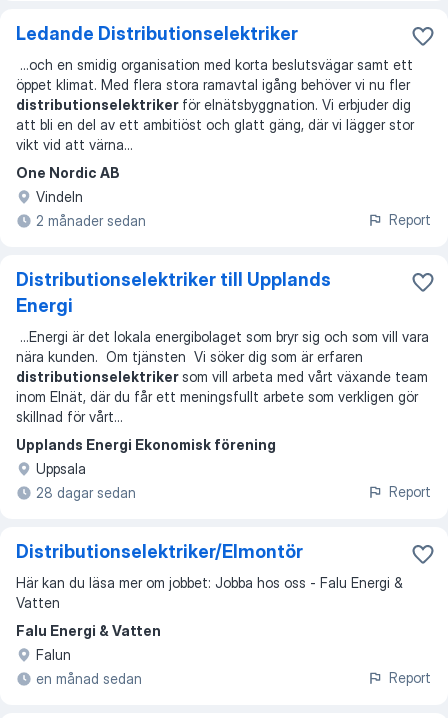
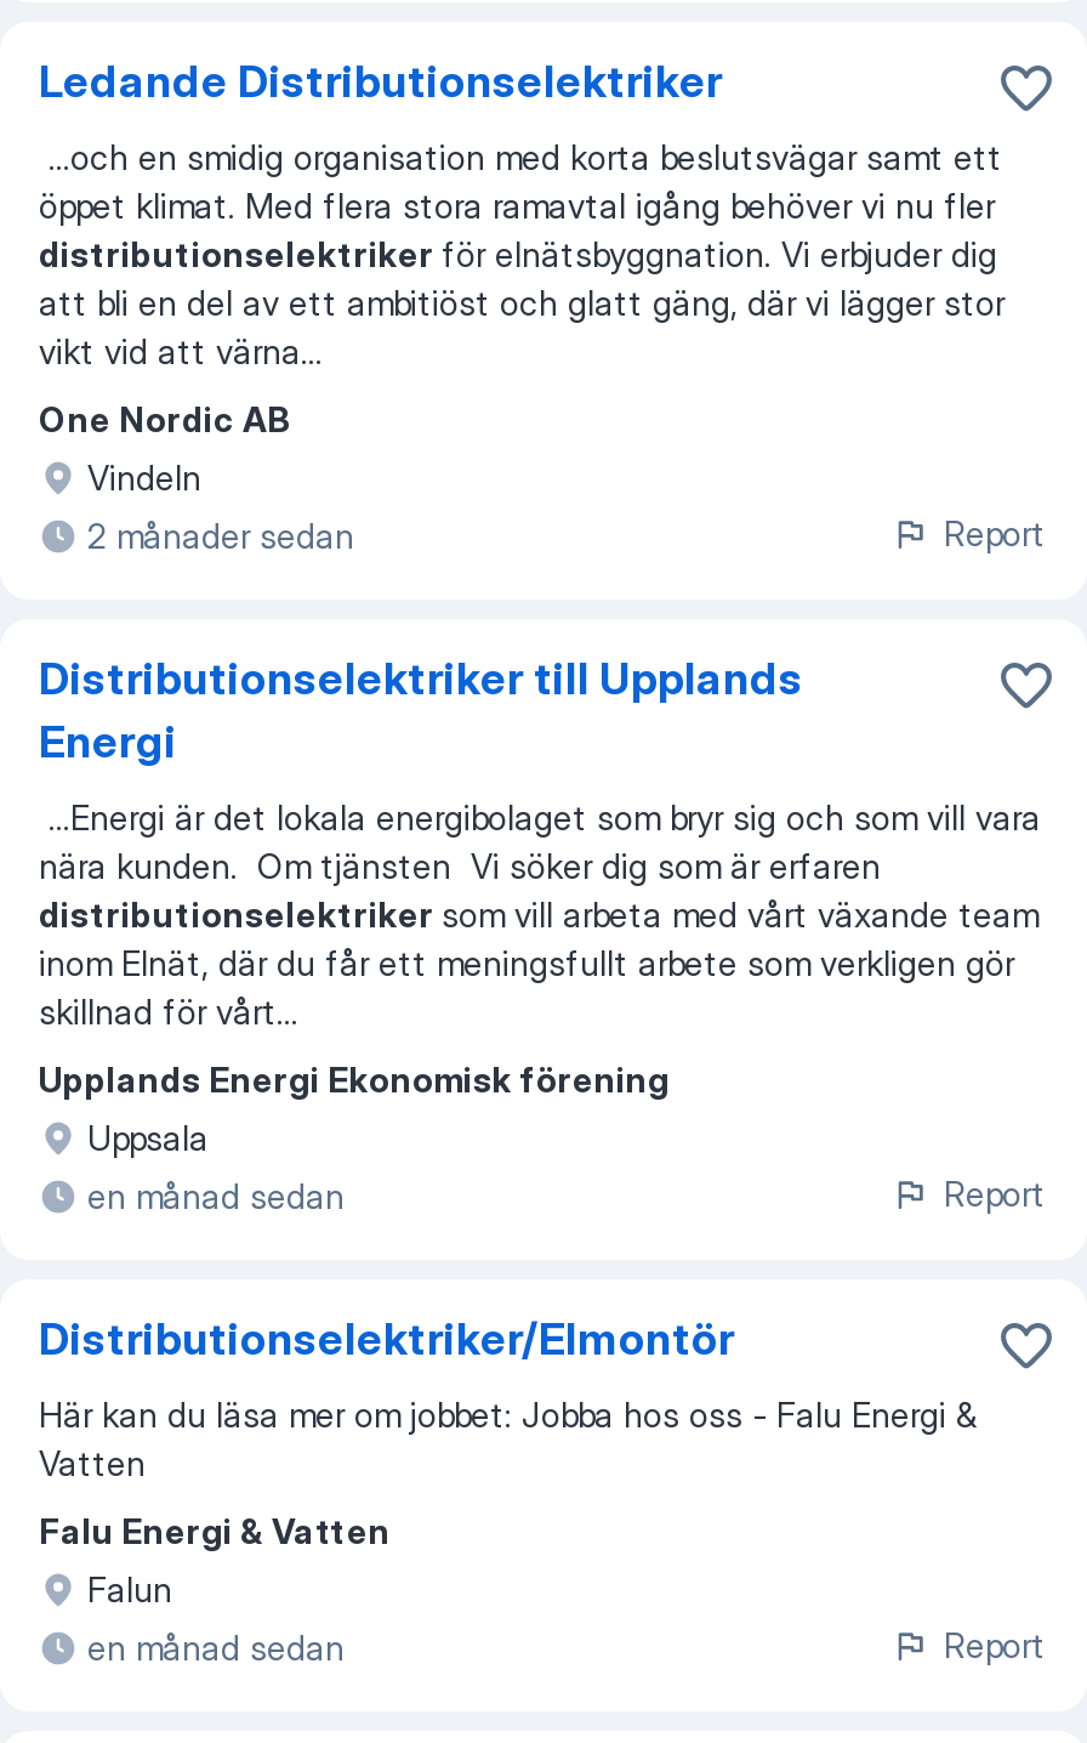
- 28 dagar sedan
+ en månad sedan
